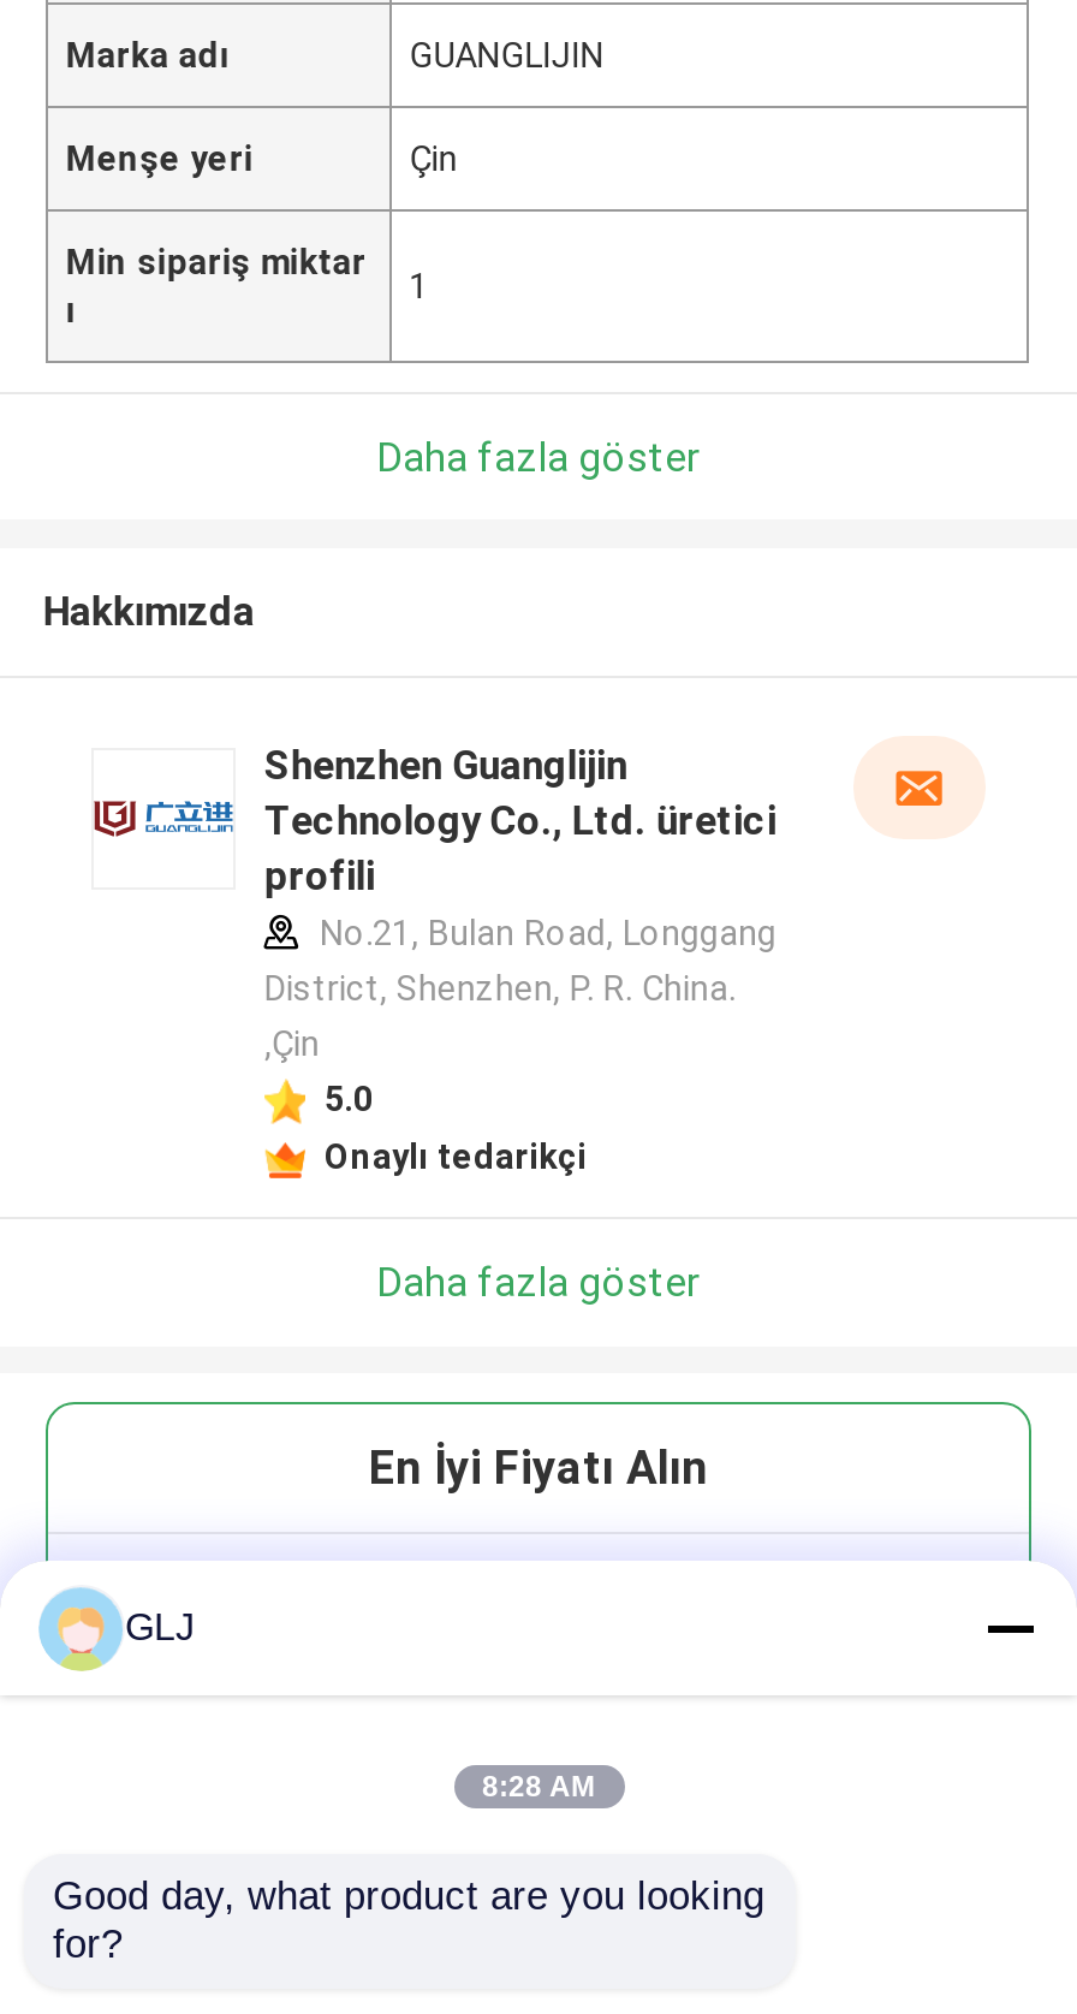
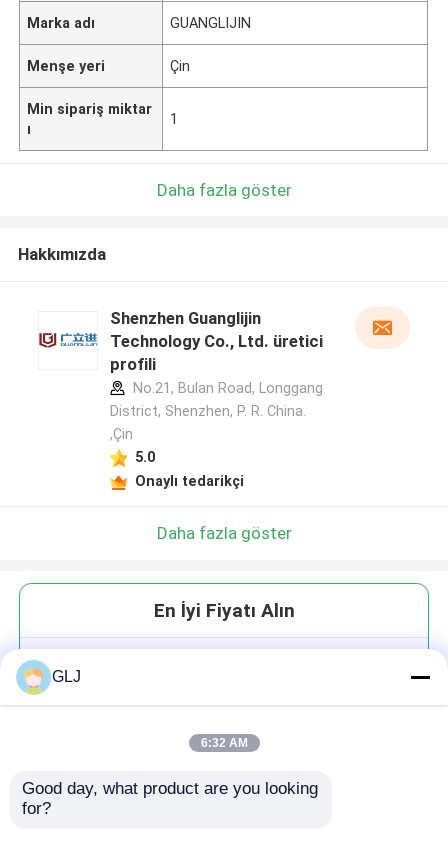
- 8:28 AM
+ 6:32 AM
